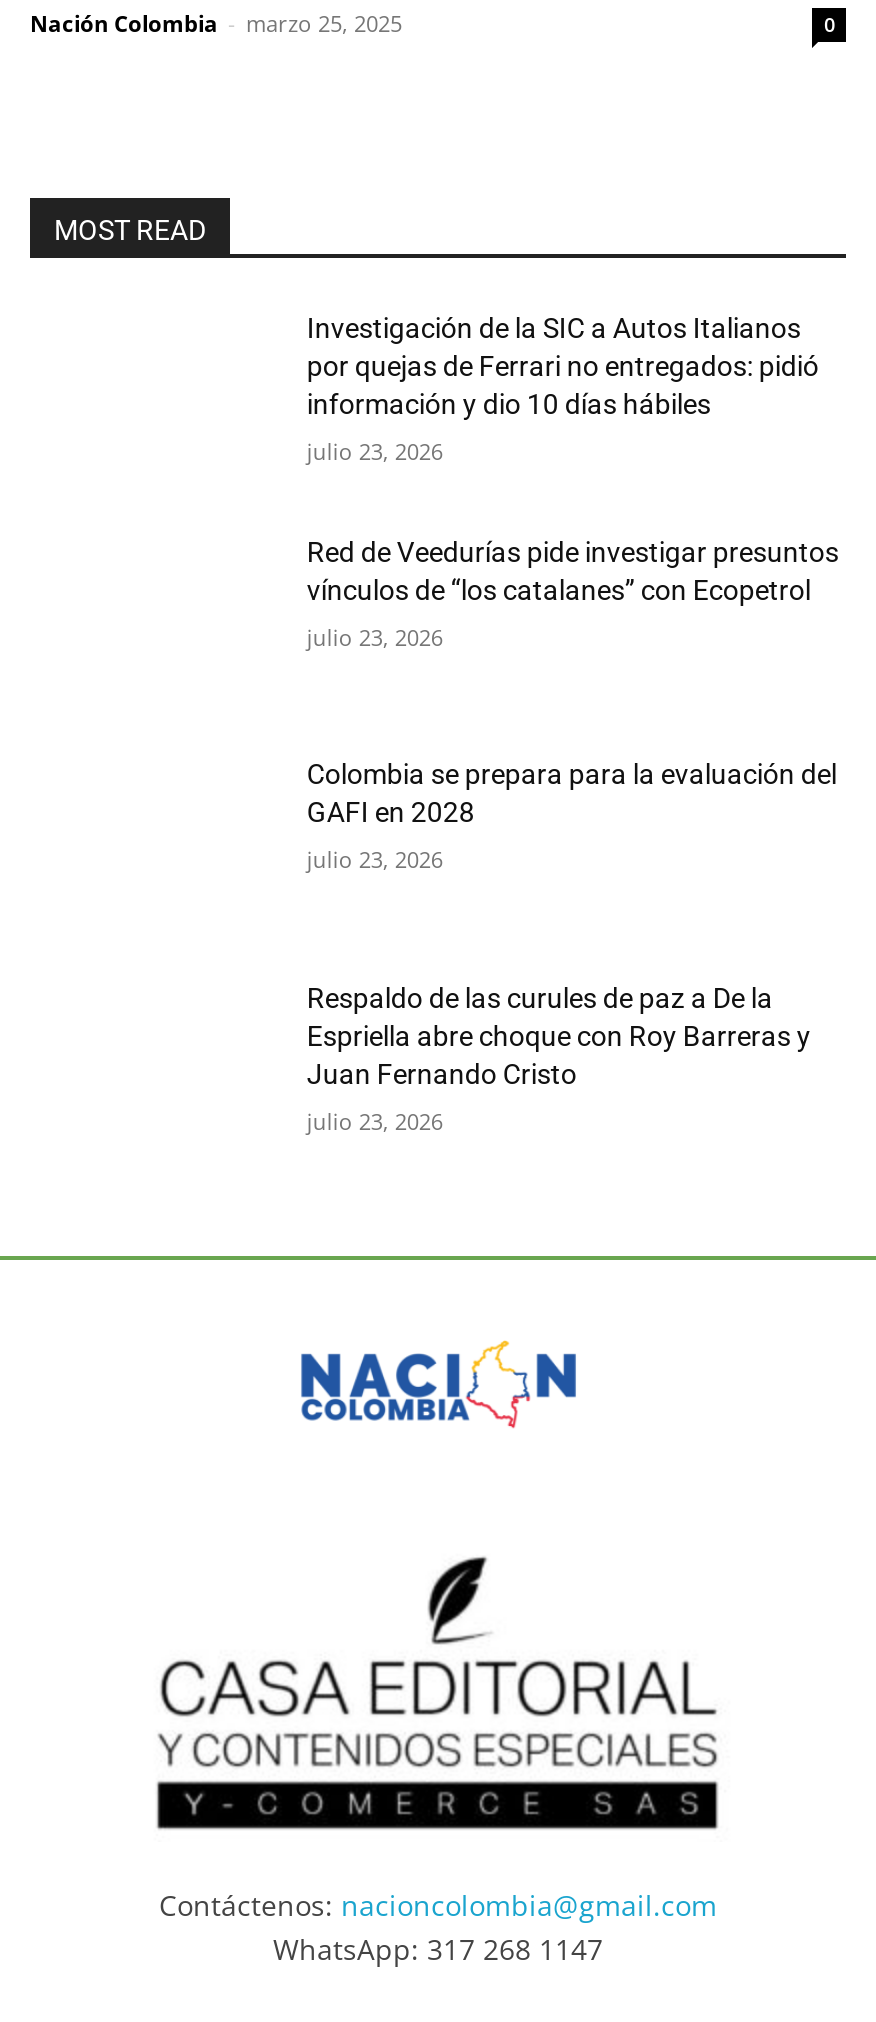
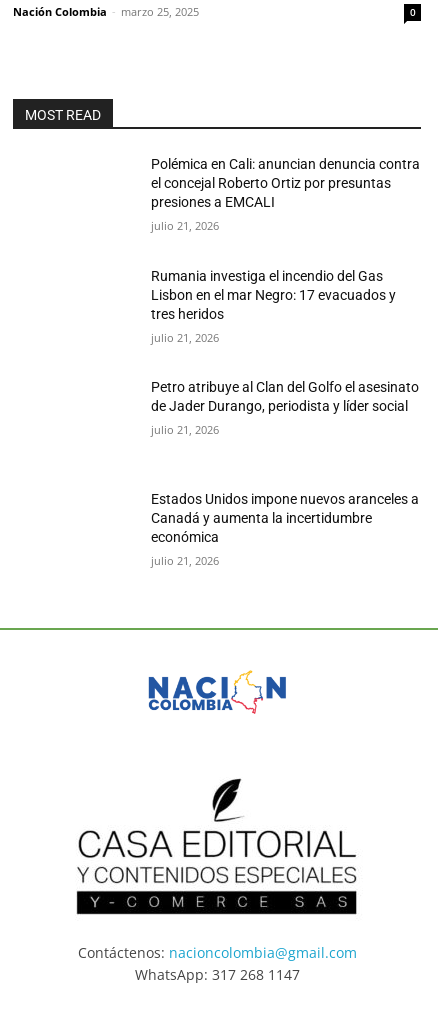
- Investigación de la SIC a Autos Italianos
- por quejas de Ferrari no entregados: pidió
- información y dio 10 días hábiles
+ Polémica en Cali: anuncian denuncia contra
+ el concejal Roberto Ortiz por presuntas
+ presiones a EMCALI

- julio 23, 2026
+ julio 21, 2026

- Red de Veedurías pide investigar presuntos
- vínculos de “los catalanes” con Ecopetrol
+ Rumania investiga el incendio del Gas
+ Lisbon en el mar Negro: 17 evacuados y
+ tres heridos

- julio 23, 2026
+ julio 21, 2026

- Colombia se prepara para la evaluación del
- GAFI en 2028
+ Petro atribuye al Clan del Golfo el asesinato
+ de Jader Durango, periodista y líder social

- julio 23, 2026
+ julio 21, 2026

- Respaldo de las curules de paz a De la
- Espriella abre choque con Roy Barreras y
- Juan Fernando Cristo
+ Estados Unidos impone nuevos aranceles a
+ Canadá y aumenta la incertidumbre
+ económica

- julio 23, 2026
+ julio 21, 2026
